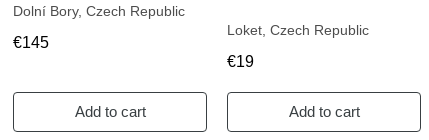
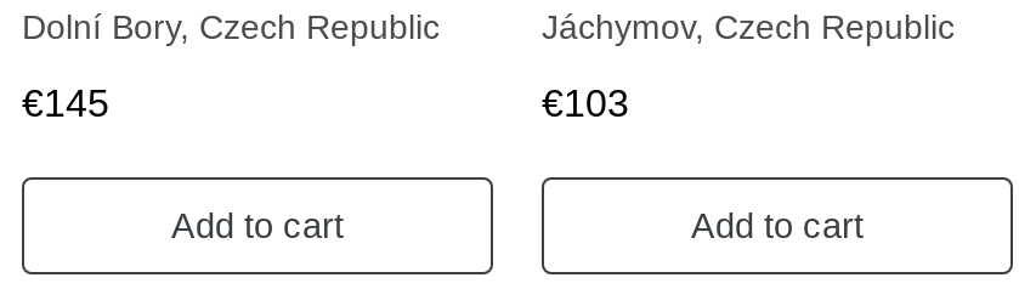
- Loket, Czech Republic
+ Jáchymov, Czech Republic

- €19
+ €103
